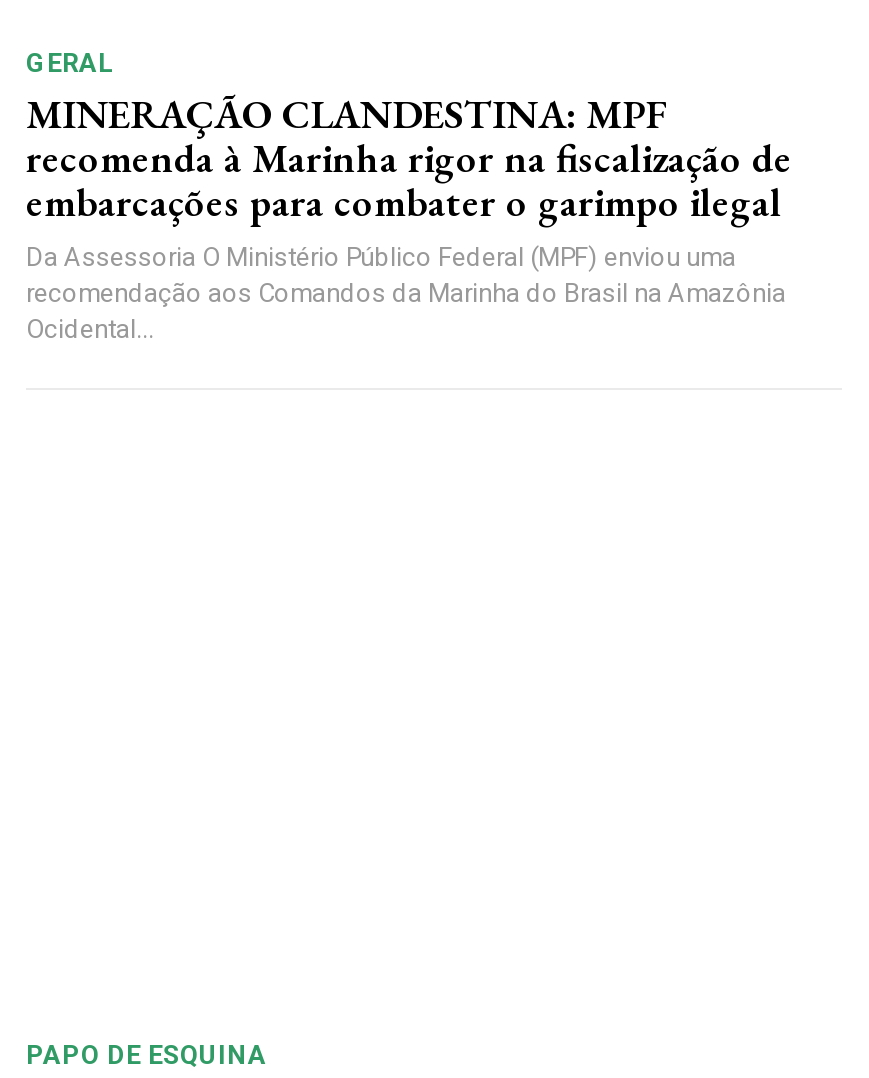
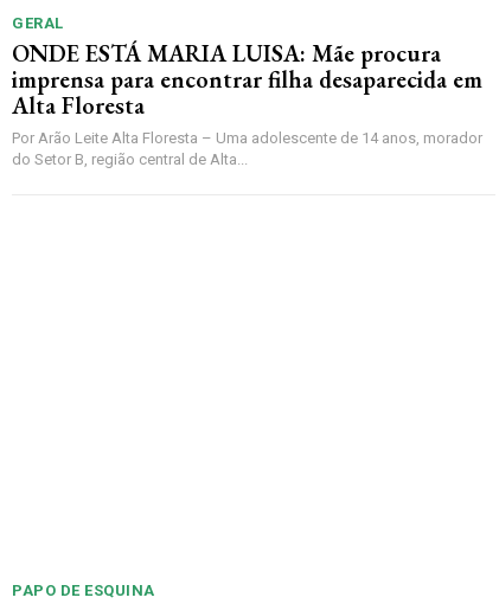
- MINERAÇÃO CLANDESTINA: MPF
- recomenda à Marinha rigor na fiscalização de
- embarcações para combater o garimpo ilegal
- Da Assessoria O Ministério Público Federal (MPF) enviou uma
- recomendação aos Comandos da Marinha do Brasil na Amazônia
- Ocidental...
+ ONDE ESTÁ MARIA LUISA: Mãe procura
+ imprensa para encontrar filha desaparecida em
+ Alta Floresta
+ Por Arão Leite Alta Floresta – Uma adolescente de 14 anos, morador
+ do Setor B, região central de Alta...
